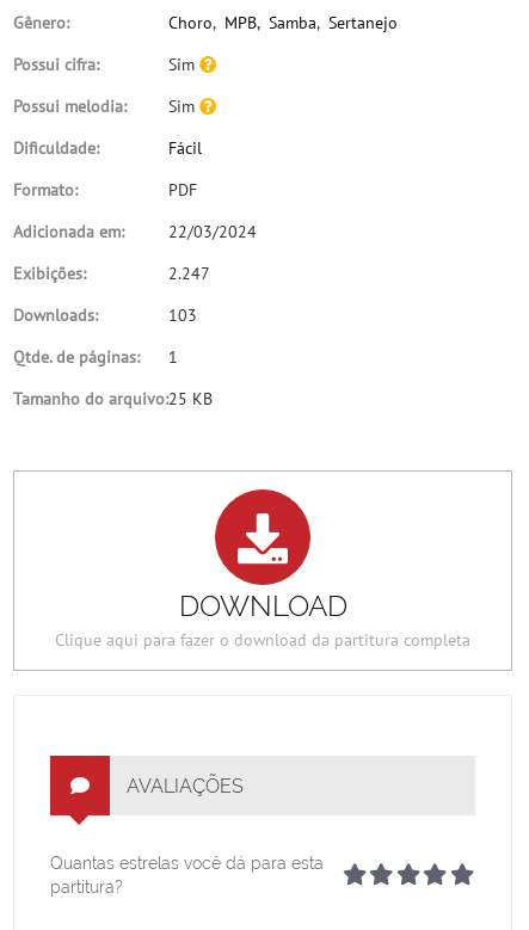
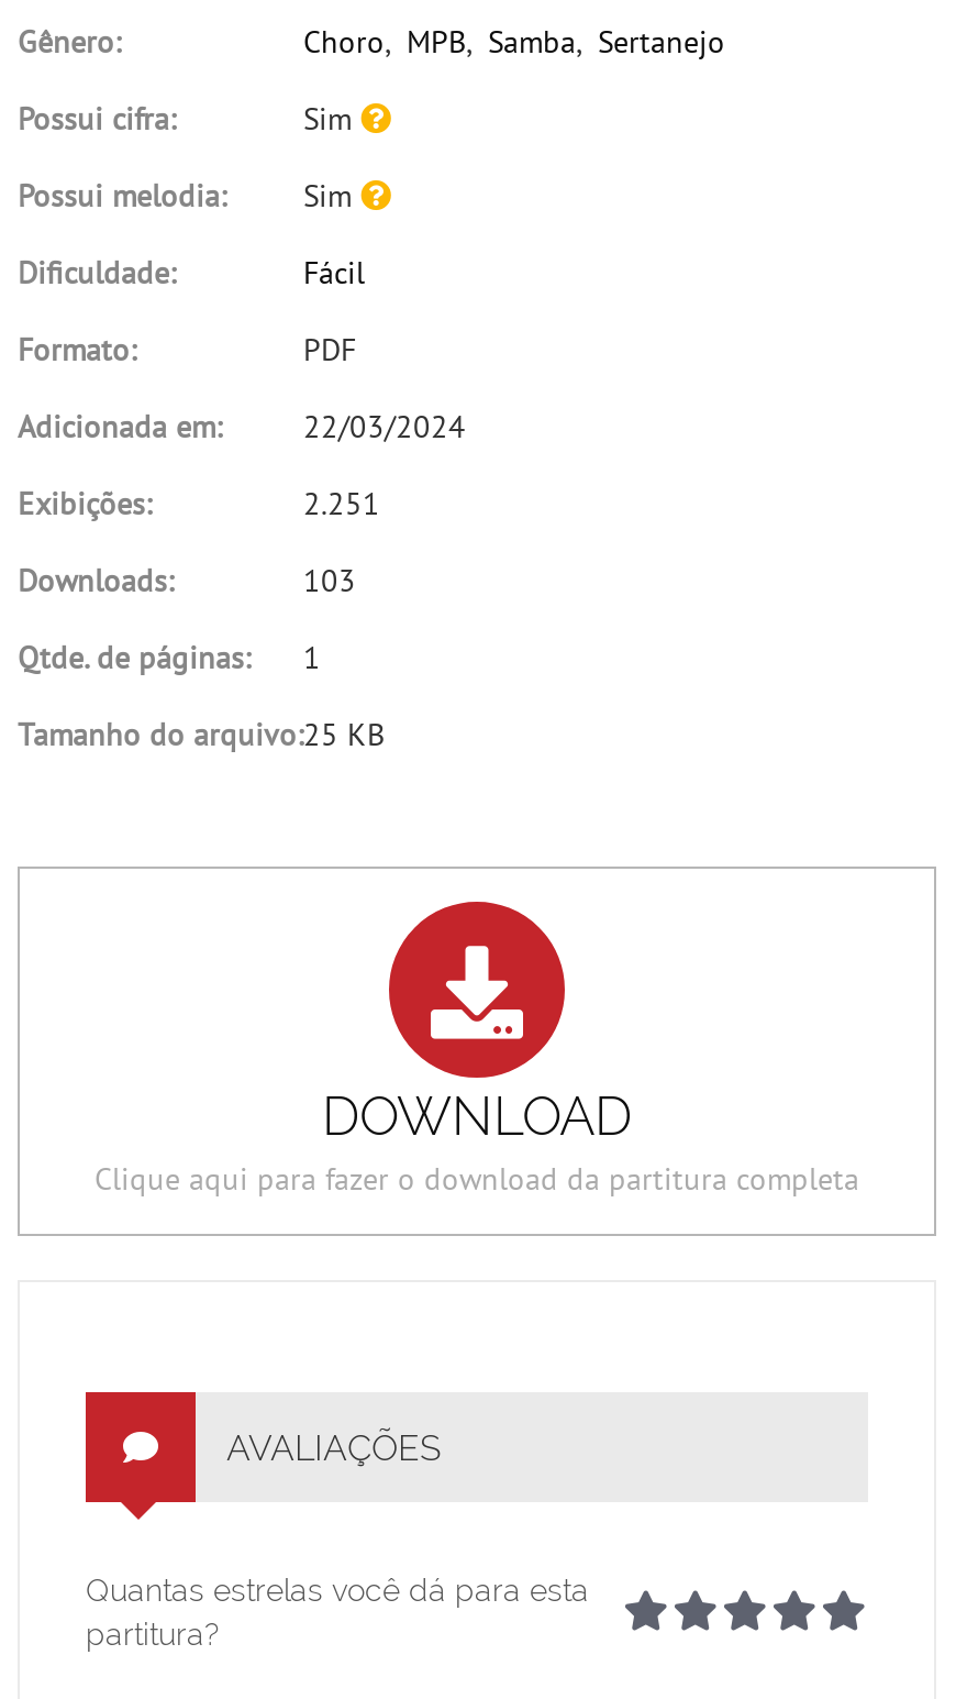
- 2.247
+ 2.251
